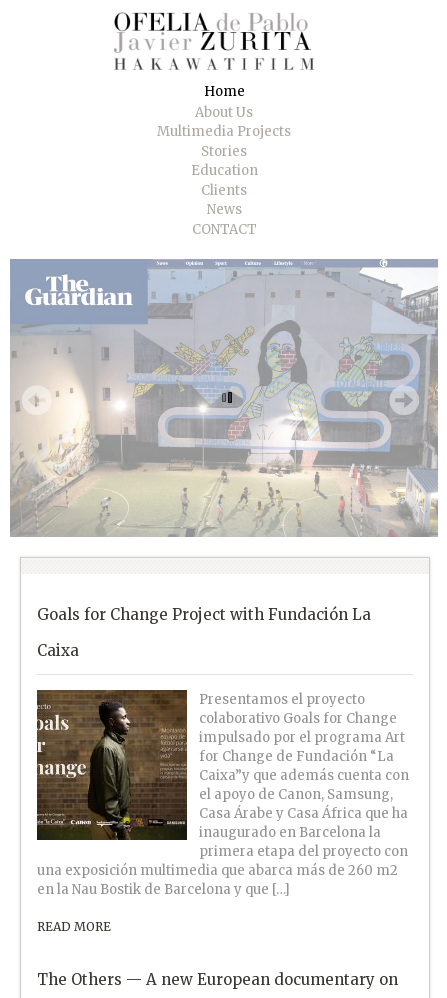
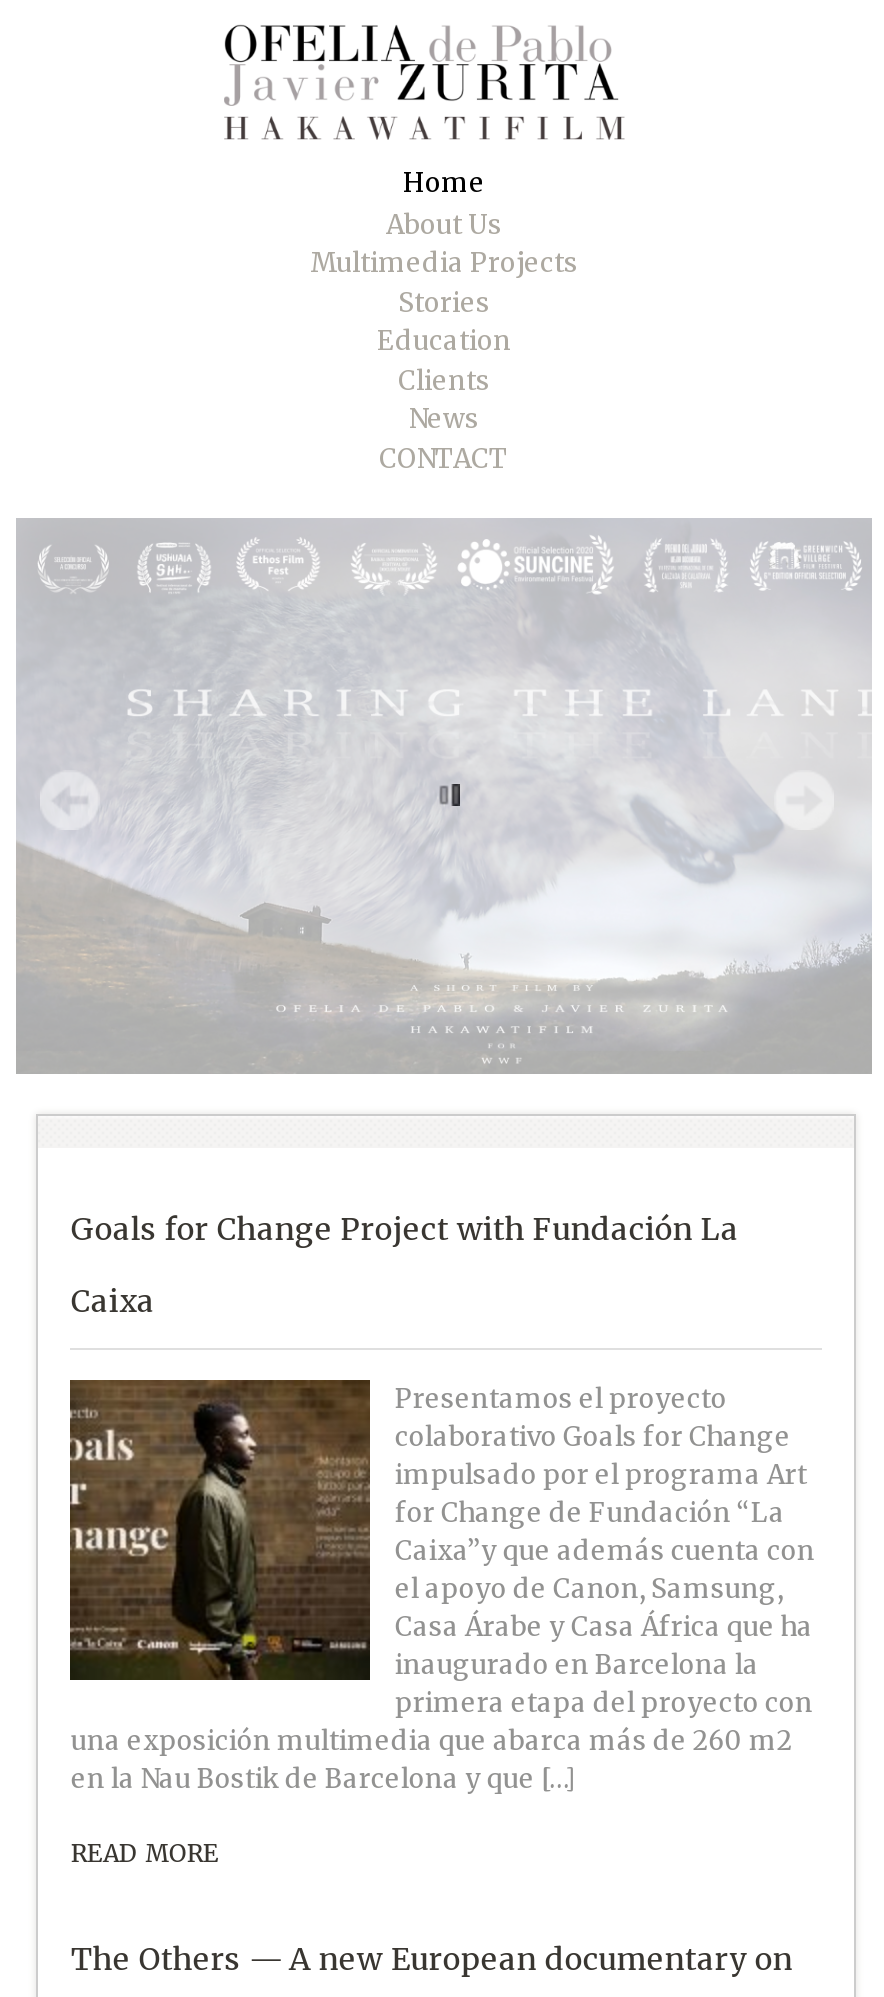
- [image]
+ [image]
